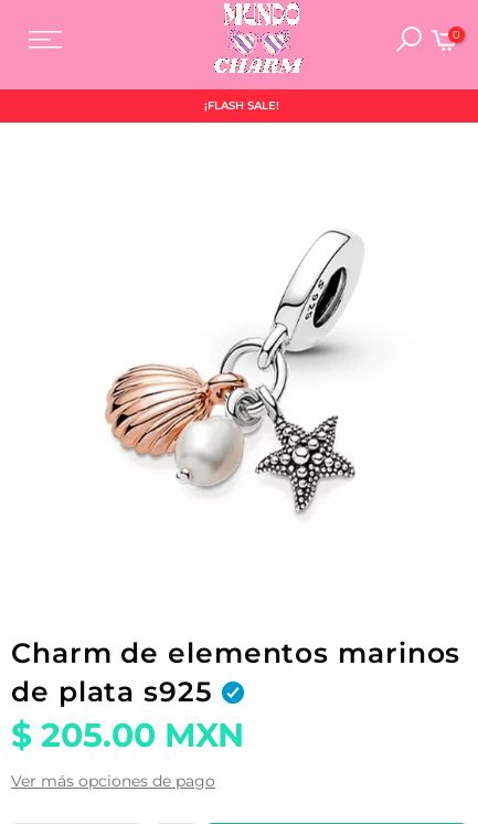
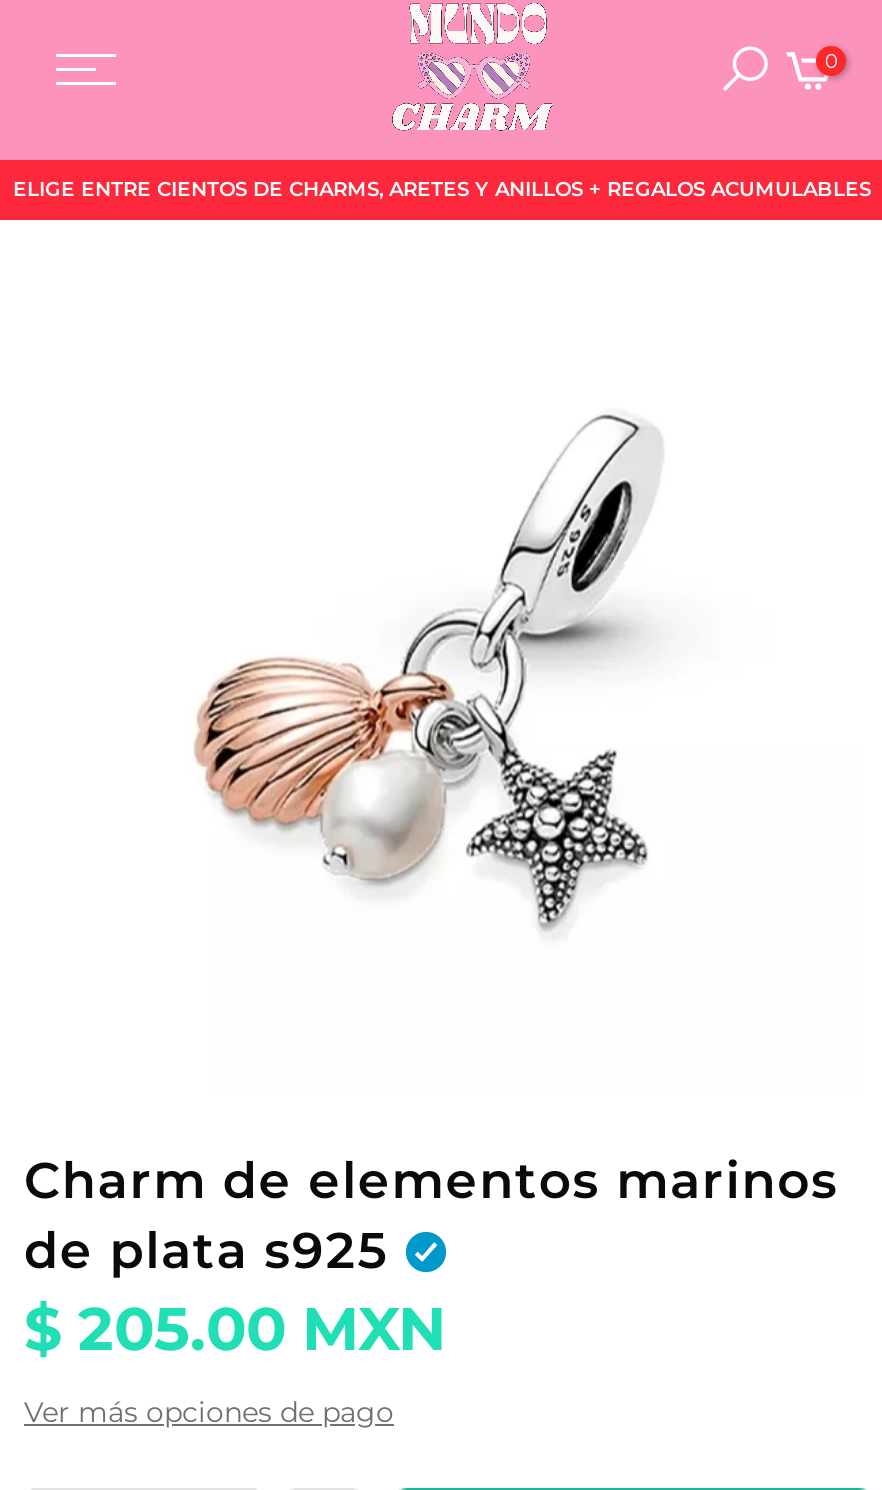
- ¡FLASH SALE!
+ ELIGE ENTRE CIENTOS DE CHARMS, ARETES Y ANILLOS + REGALOS ACUMULABLES
